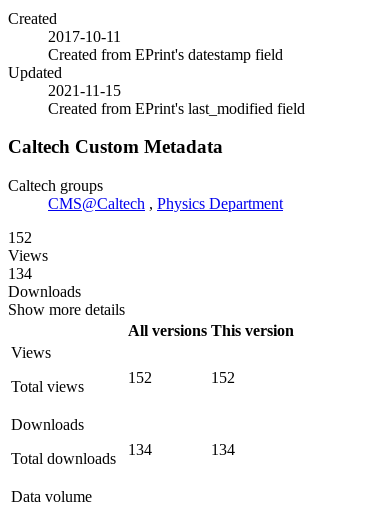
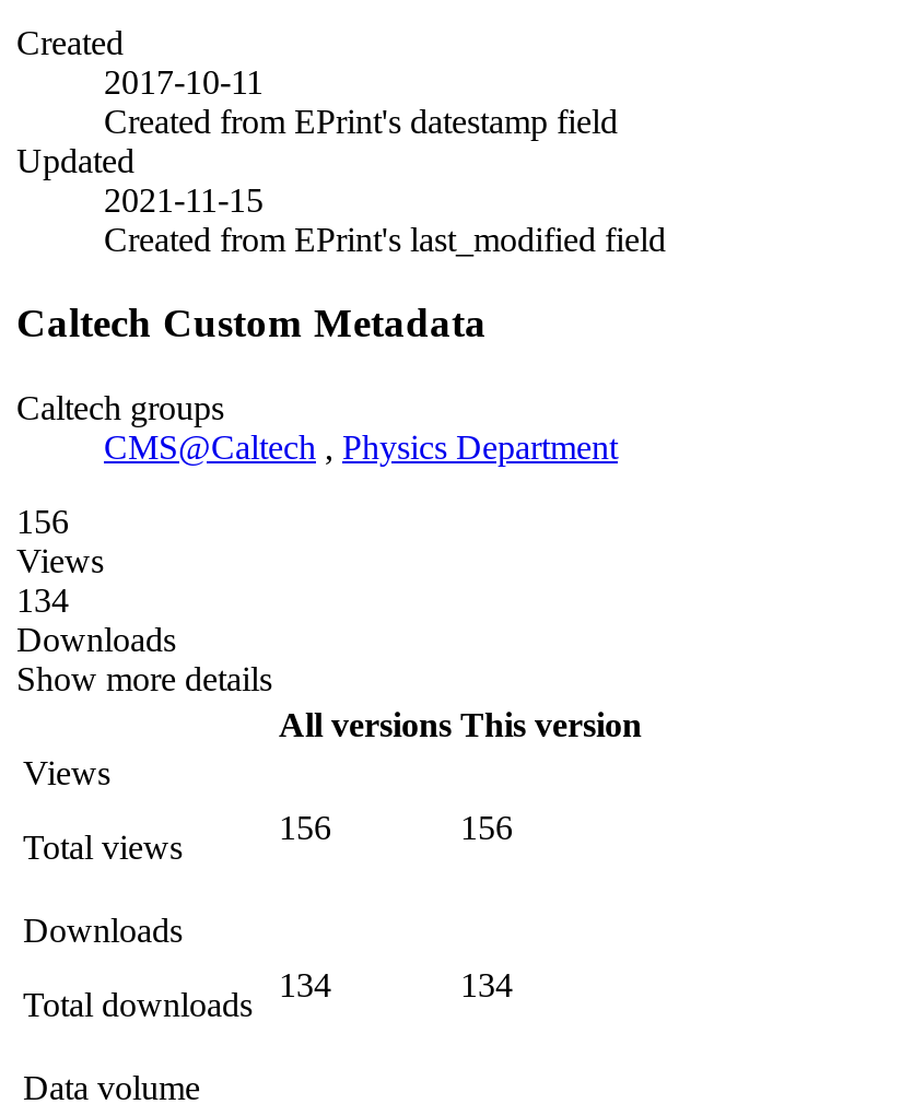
- 152
+ 156

- 152
+ 156

- 152
+ 156
